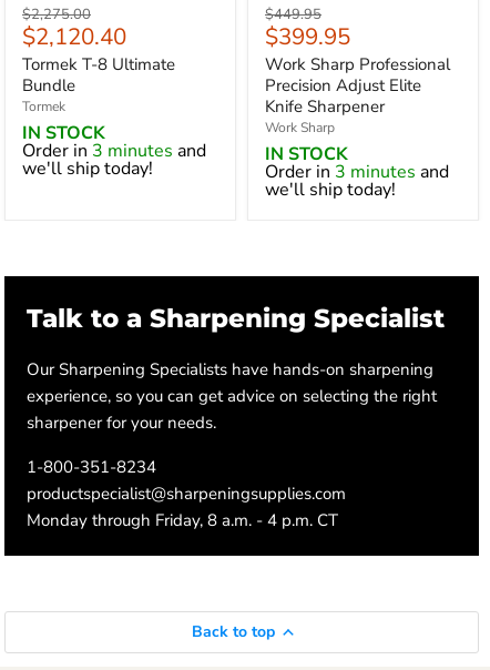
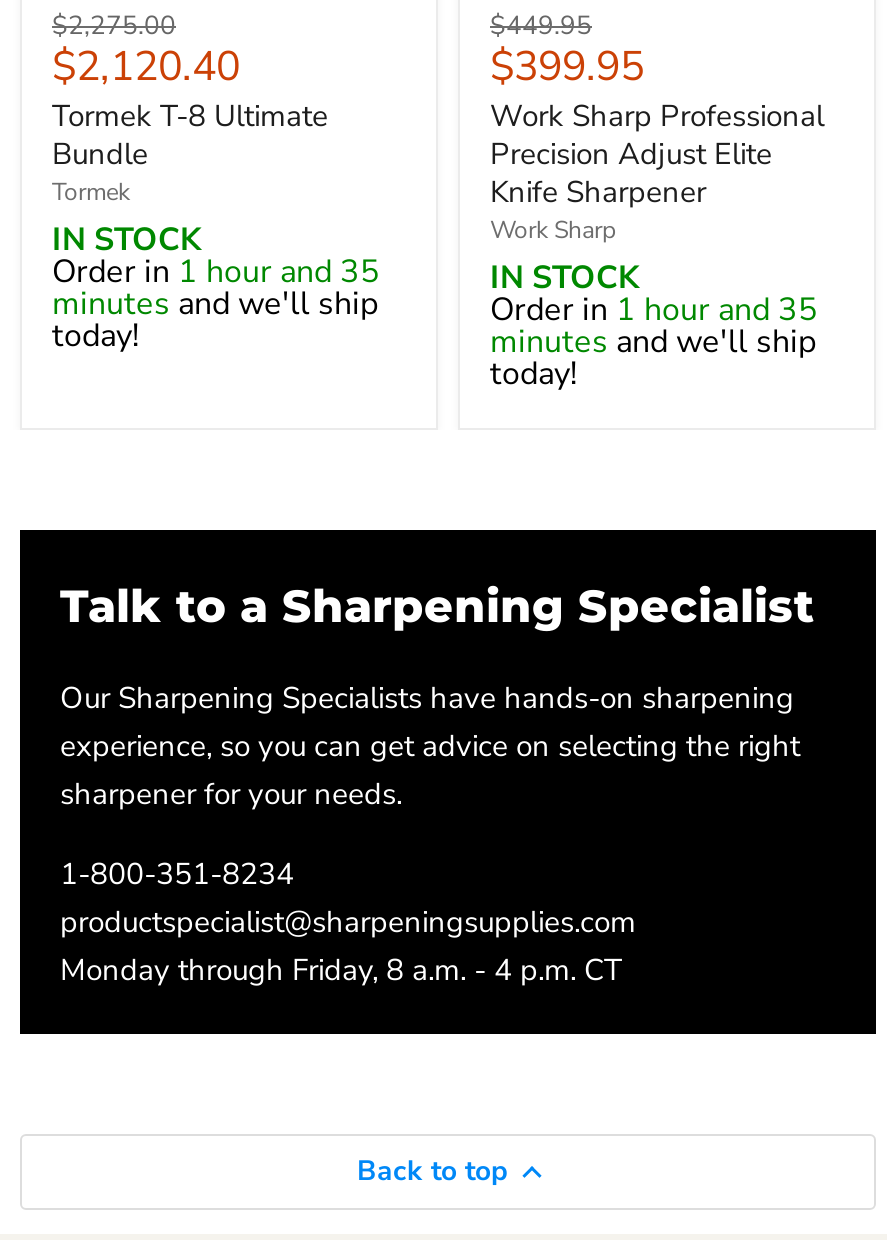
- Order in3 minutes and
- we'll ship today!
+ Order in1 hour and 35
+ minutes and we'll ship
+ today!

- Order in3 minutes and
- we'll ship today!
+ Order in1 hour and 35
+ minutes and we'll ship
+ today!
